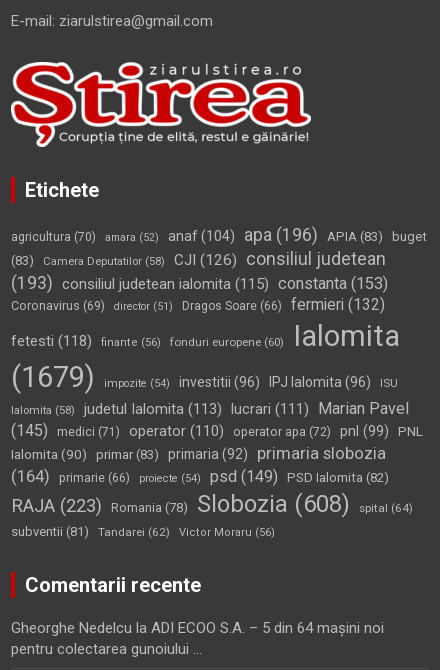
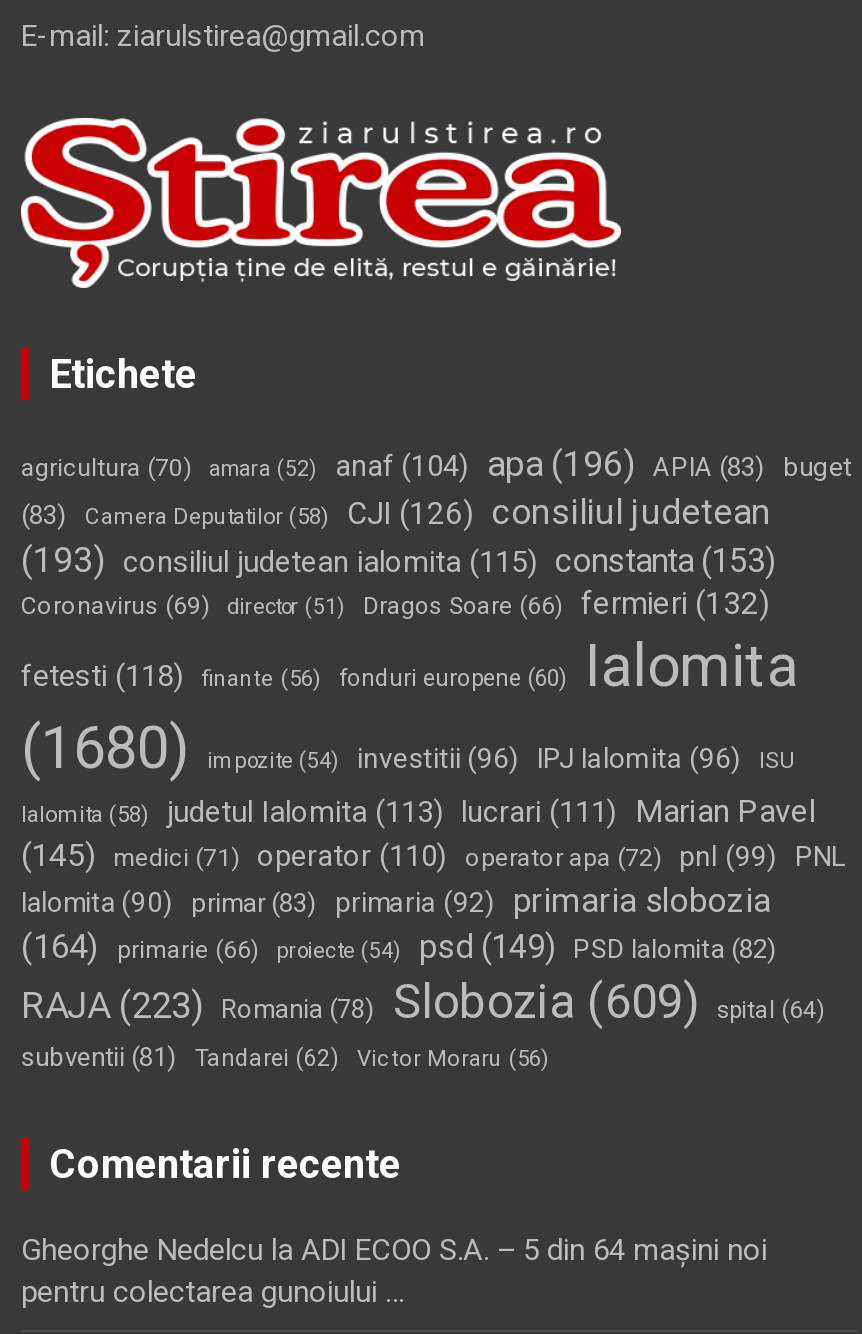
- (1679) impozite (54) investitii (96) IPJ Ialomita (96) ISU
+ (1680) impozite (54) investitii (96) IPJ Ialomita (96) ISU

- RAJA (223) Romania (78) Slobozia (608)
+ RAJA (223) Romania (78) Slobozia (609)
